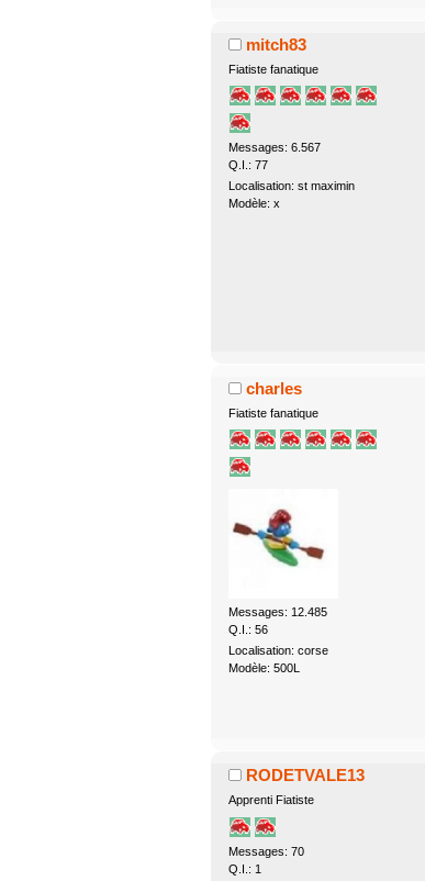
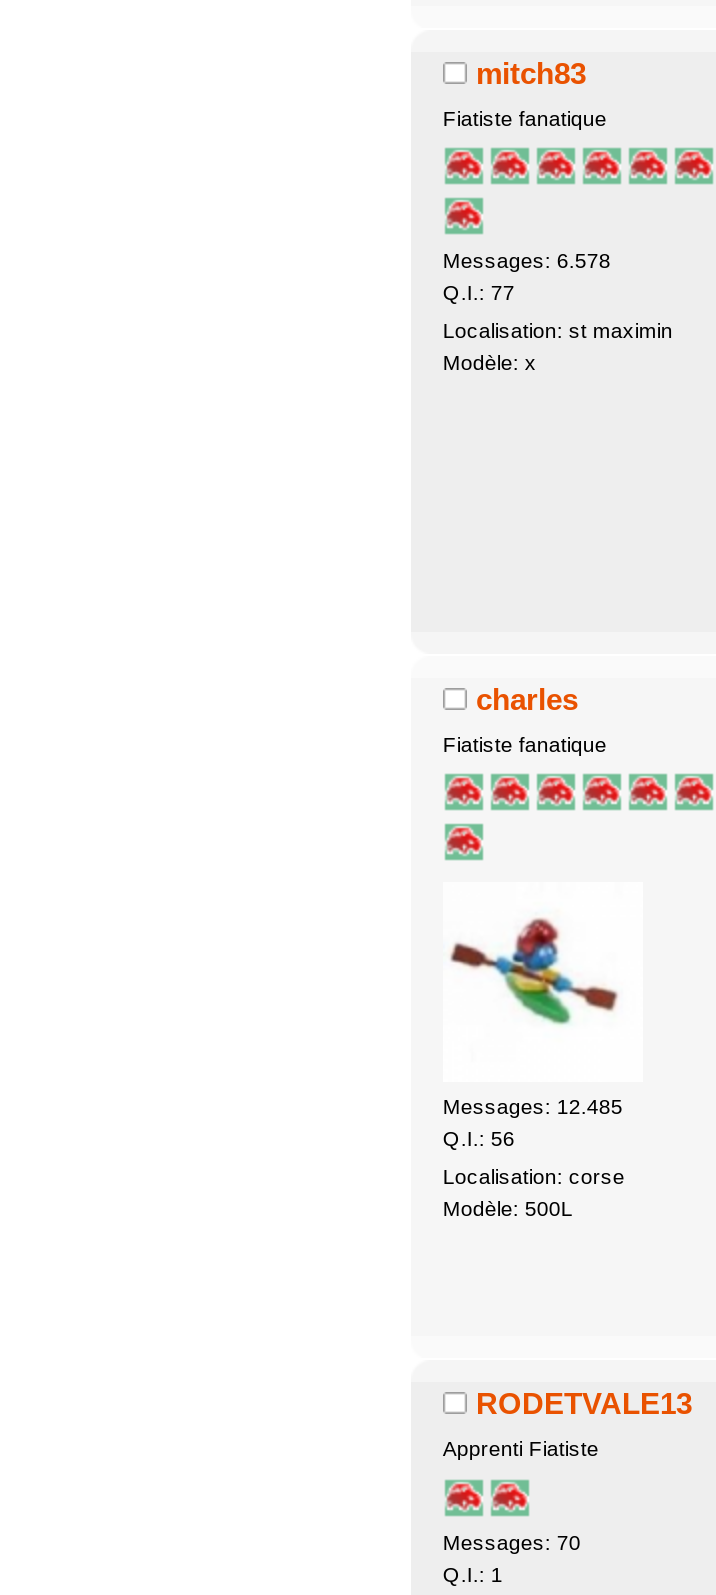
- Messages: 6.567
+ Messages: 6.578
